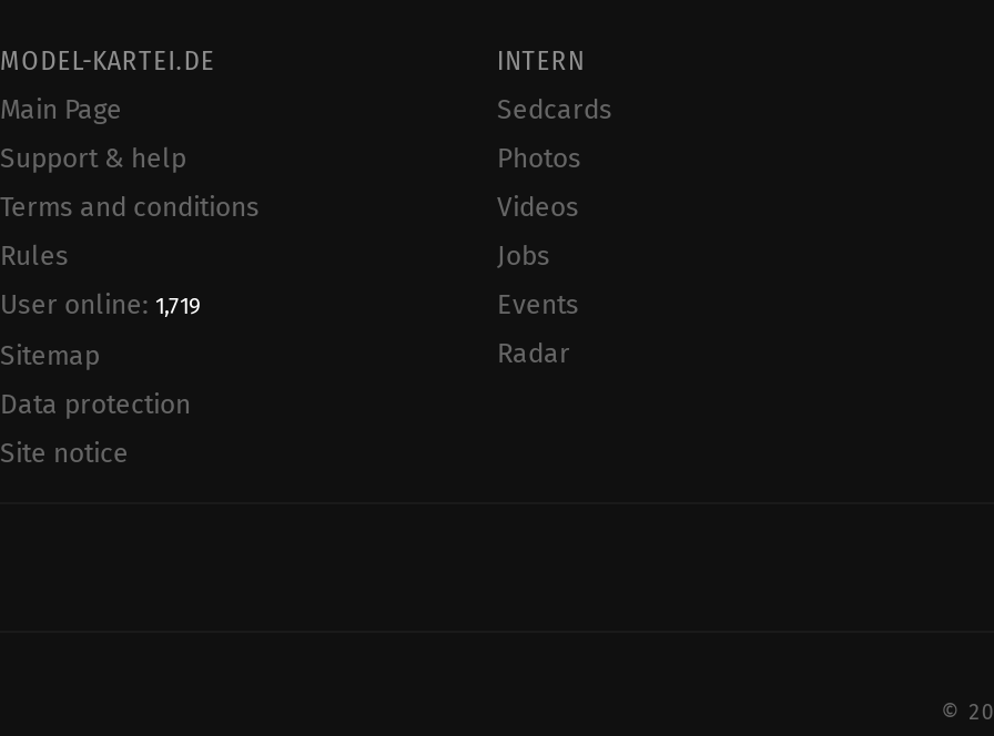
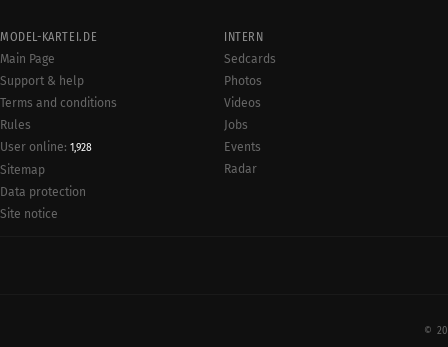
- User online: 1,719
+ User online: 1,928
